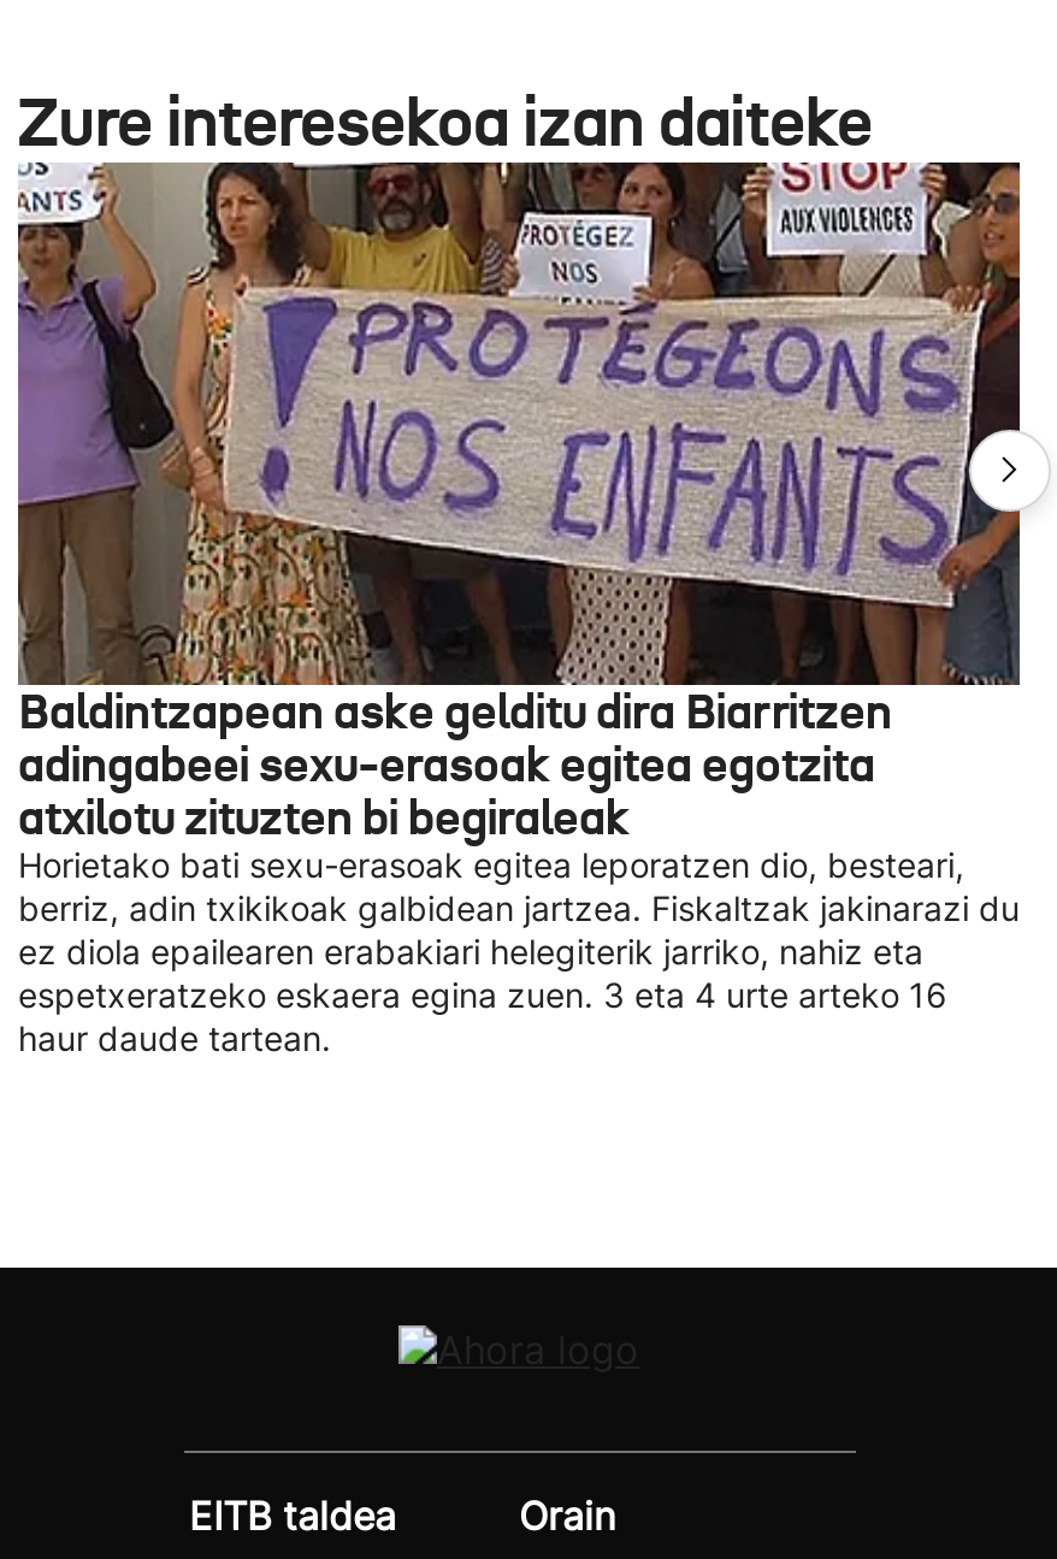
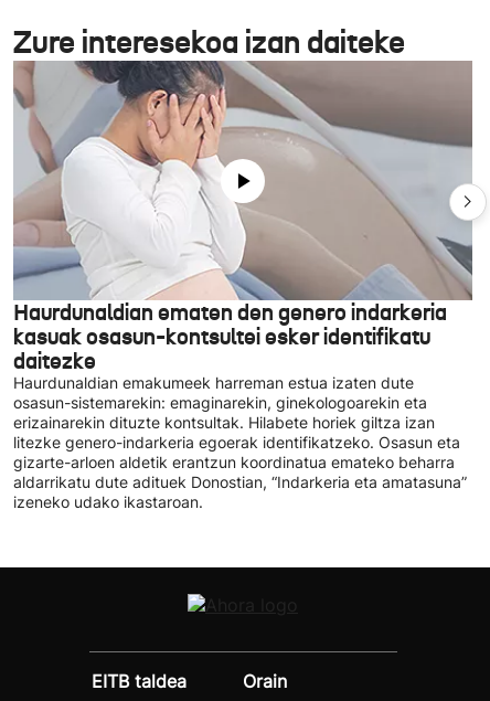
- [image]
- Baldintzapean aske gelditu dira Biarritzen
- adingabeei sexu-erasoak egitea egotzita
- atxilotu zituzten bi begiraleak
- Horietako bati sexu-erasoak egitea leporatzen dio, besteari,
- berriz, adin txikikoak galbidean jartzea. Fiskaltzak jakinarazi du
- ez diola epailearen erabakiari helegiterik jarriko, nahiz eta
- espetxeratzeko eskaera egina zuen. 3 eta 4 urte arteko 16
- haur daude tartean.
+ [image]
+ Haurdunaldian ematen den genero indarkeria
+ kasuak osasun-kontsultei esker identifikatu
+ daitezke
+ Haurdunaldian emakumeek harreman estua izaten dute
+ osasun-sistemarekin: emaginarekin, ginekologoarekin eta
+ erizainarekin dituzte kontsultak. Hilabete horiek giltza izan
+ litezke genero-indarkeria egoerak identifikatzeko. Osasun eta
+ gizarte-arloen aldetik erantzun koordinatua emateko beharra
+ aldarrikatu dute adituek Donostian, “Indarkeria eta amatasuna”
+ izeneko udako ikastaroan.
